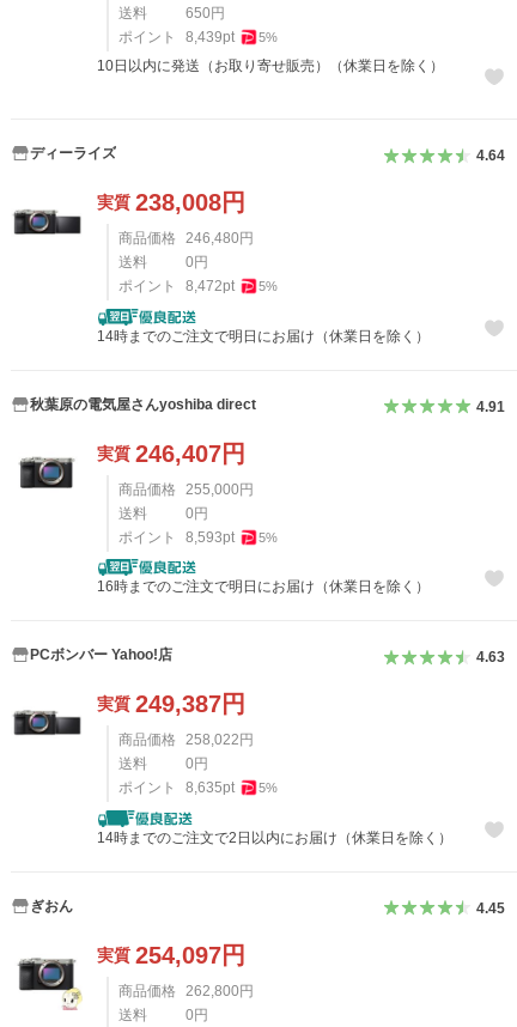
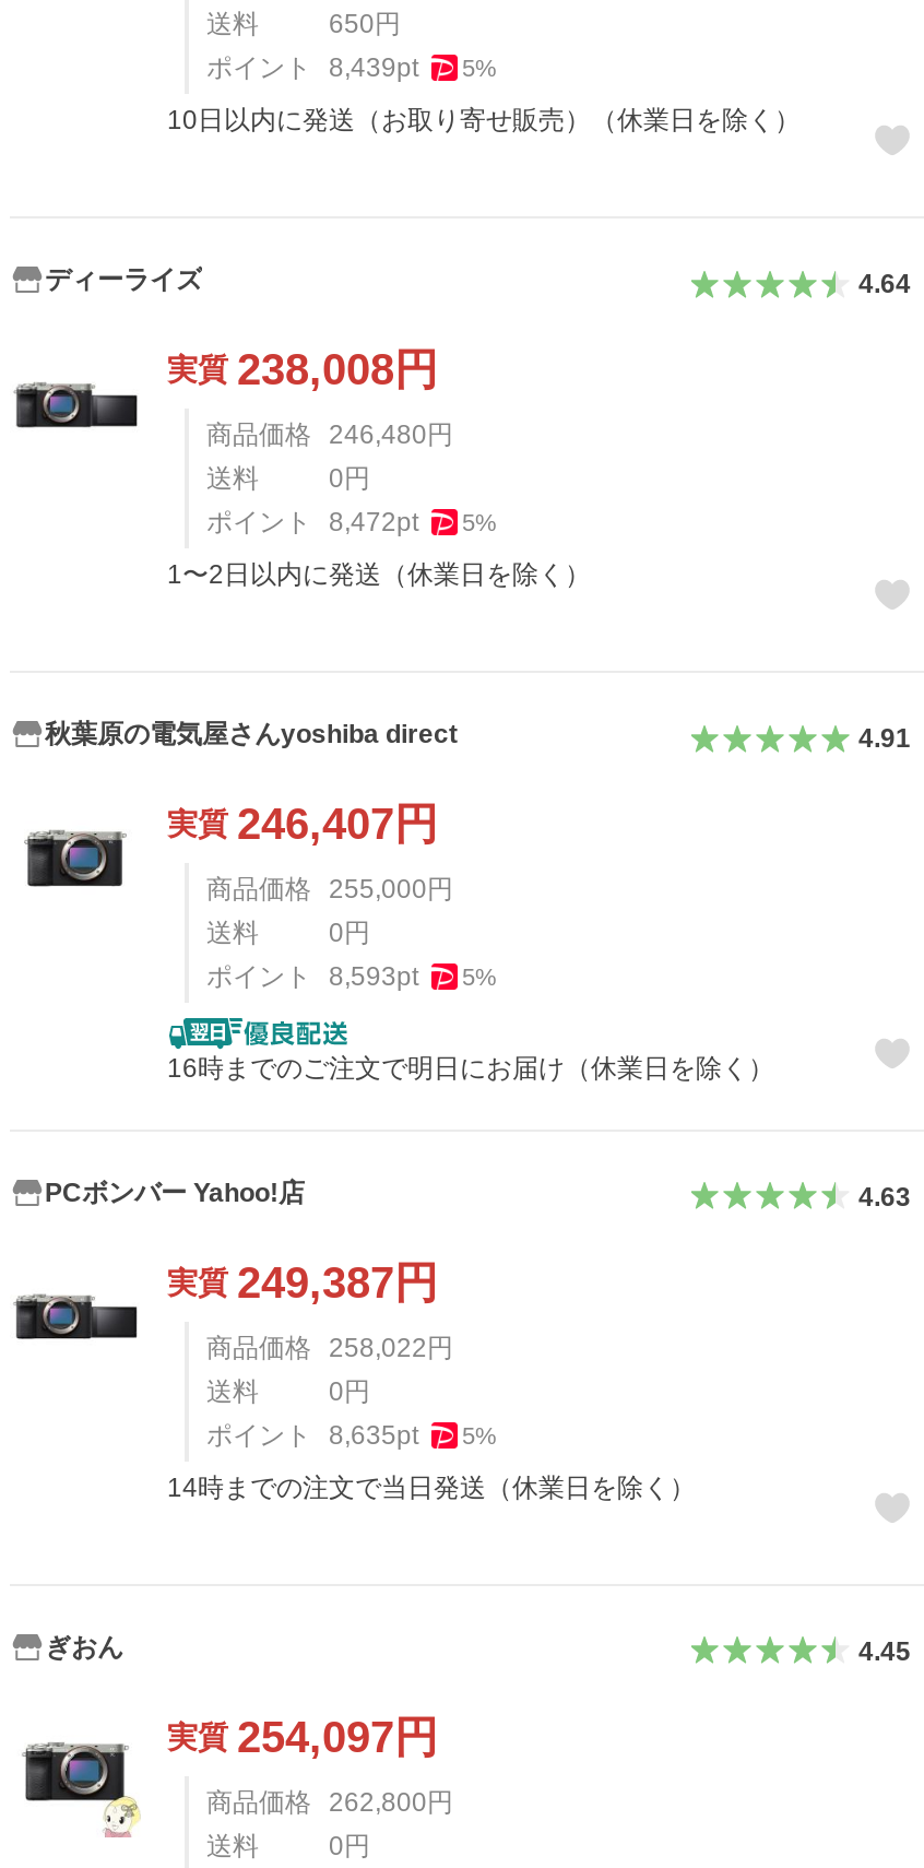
- 14時までのご注文で明日にお届け（休業日を除く）
+ 1〜2日以内に発送（休業日を除く）

- 14時までのご注文で2日以内にお届け（休業日を除く）
+ 14時までの注文で当日発送（休業日を除く）
